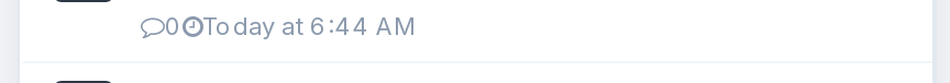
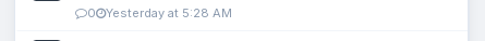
- Today at 6:44 AM
+ Yesterday at 5:28 AM
